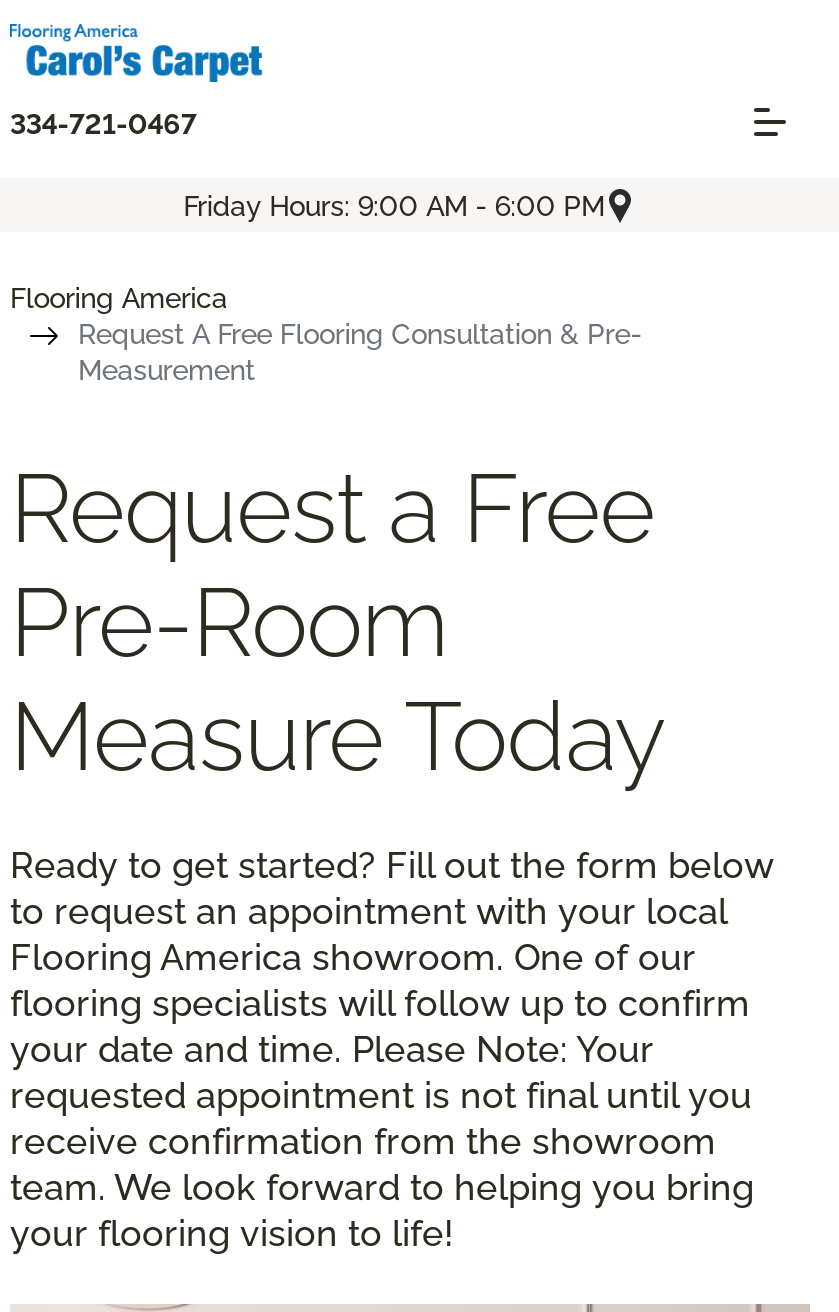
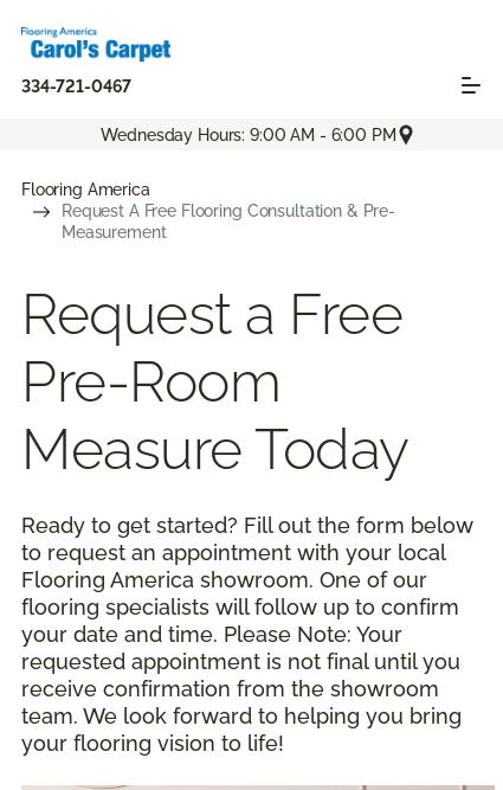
- Friday Hours: 9:00 AM - 6:00 PM
+ Wednesday Hours: 9:00 AM - 6:00 PM
